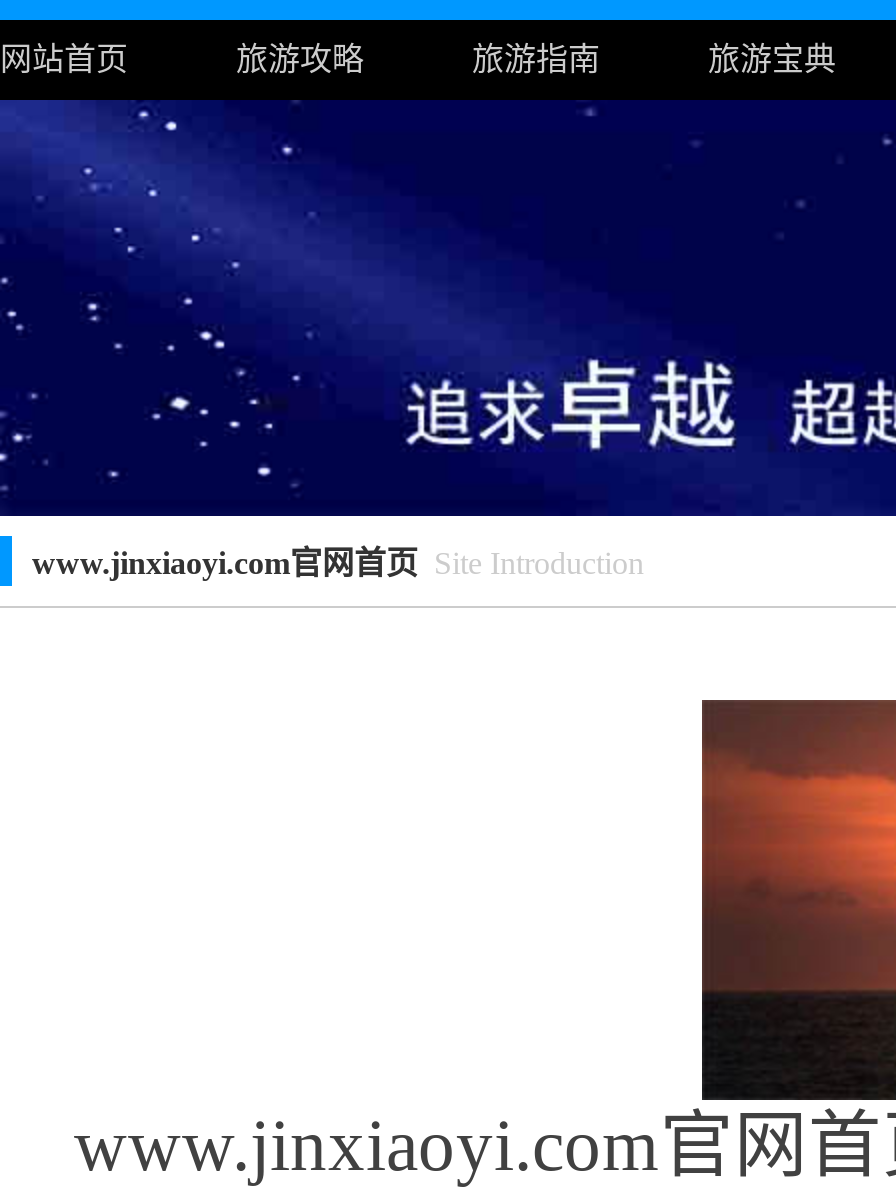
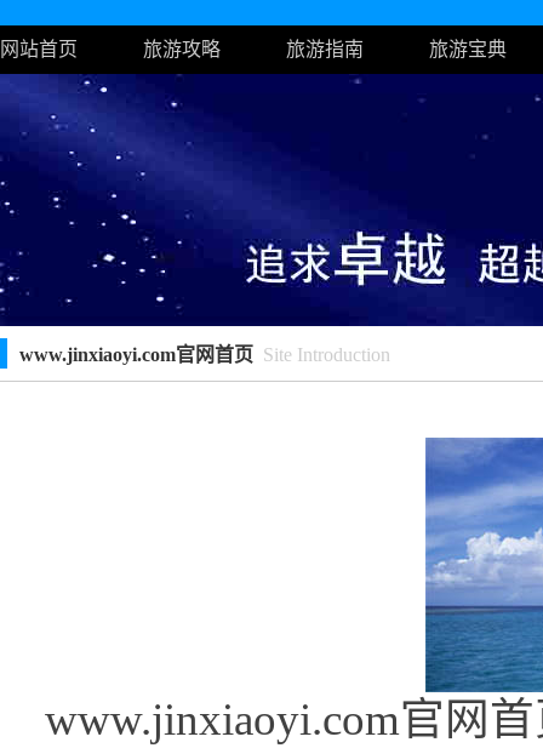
- [image]
+ [image]
